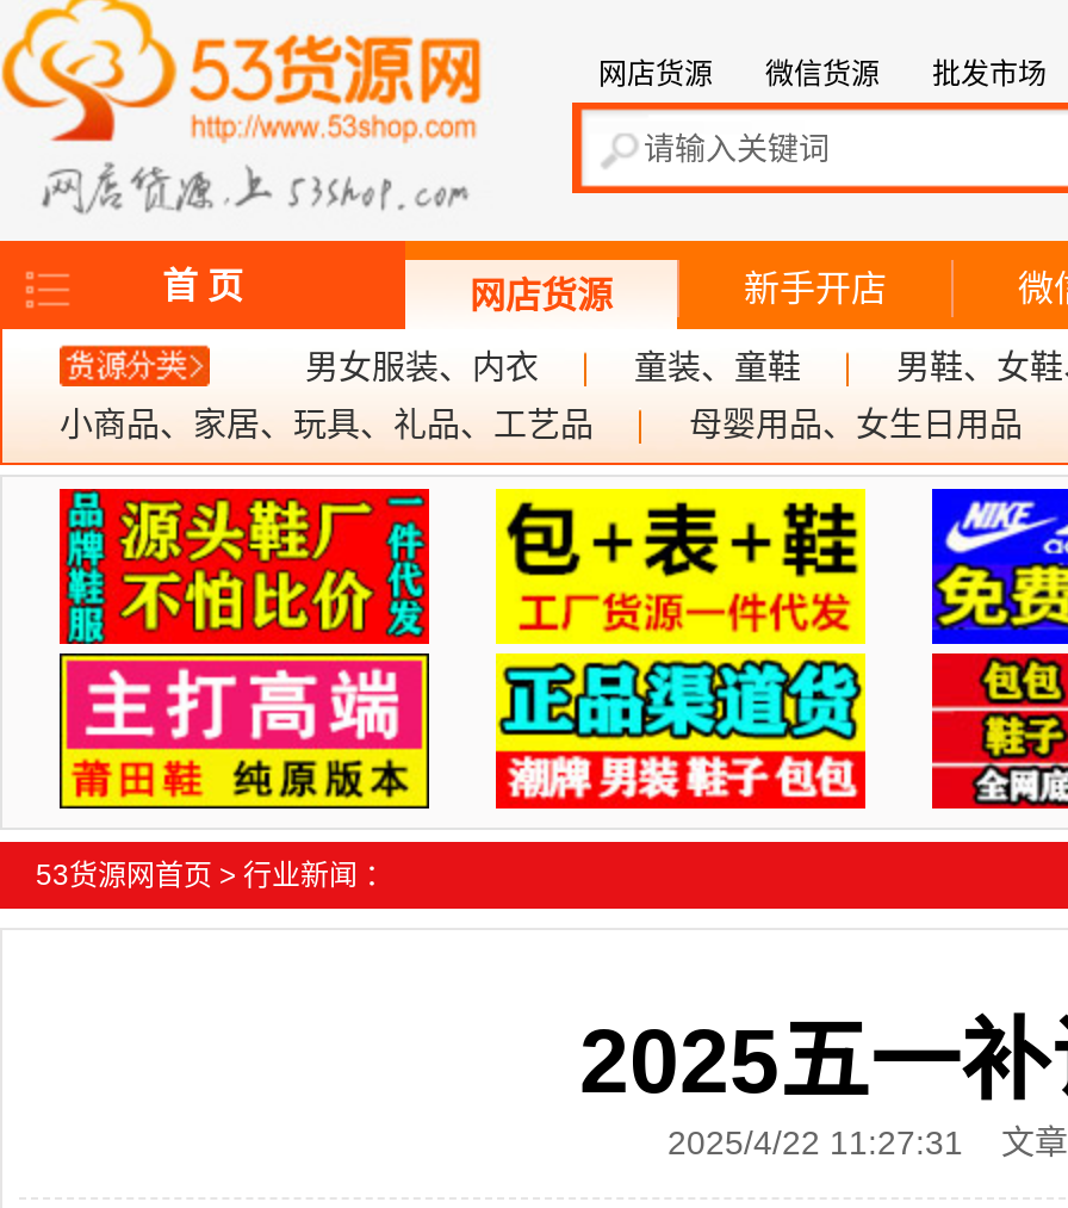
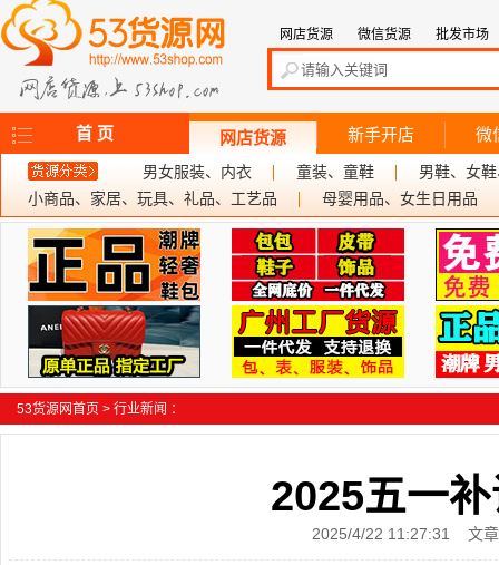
- [image]
+ [image]

- [image]
+ [image]

- [image]
+ [image]
